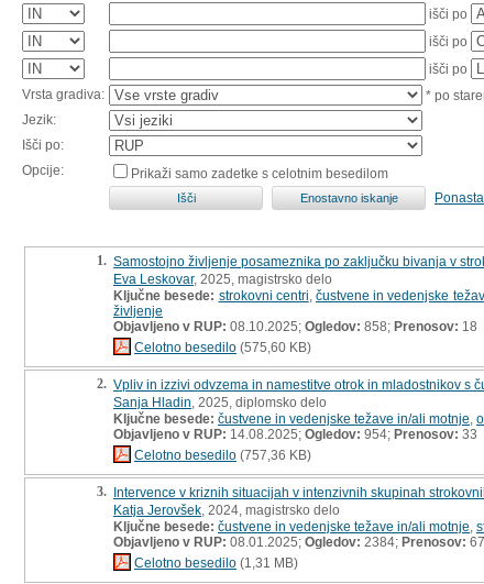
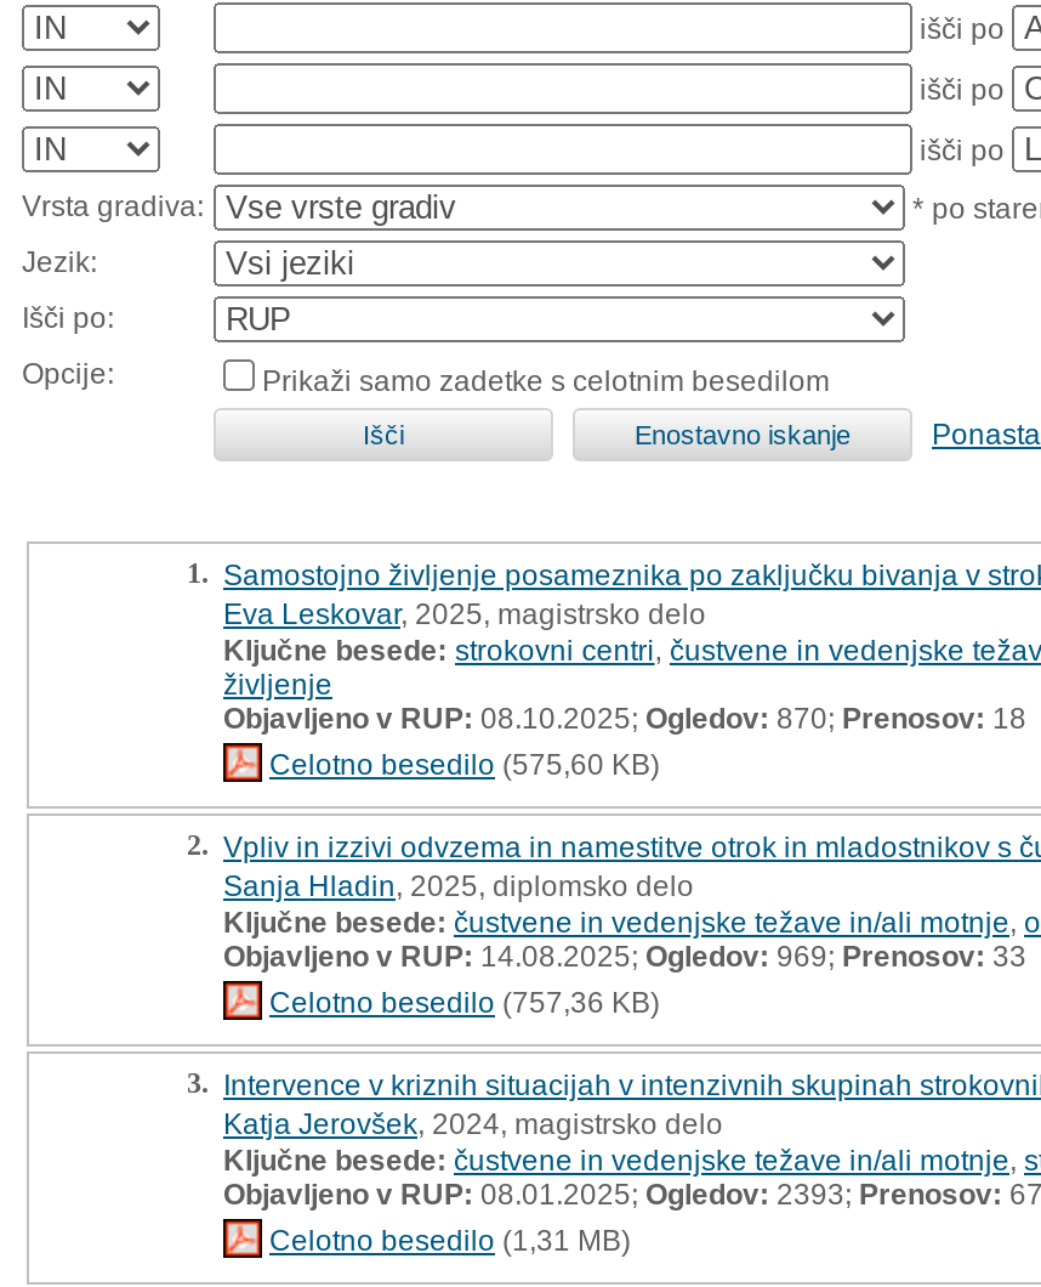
- Objavljeno v RUP: 08.10.2025; Ogledov: 858; Prenosov: 18
+ Objavljeno v RUP: 08.10.2025; Ogledov: 870; Prenosov: 18

- Objavljeno v RUP:14.08.2025;Ogledov:954;Prenosov:33
+ Objavljeno v RUP:14.08.2025;Ogledov:969;Prenosov:33

- Objavljeno v RUP:08.01.2025;Ogledov:2384;Prenosov:67
+ Objavljeno v RUP:08.01.2025;Ogledov:2393;Prenosov:67
